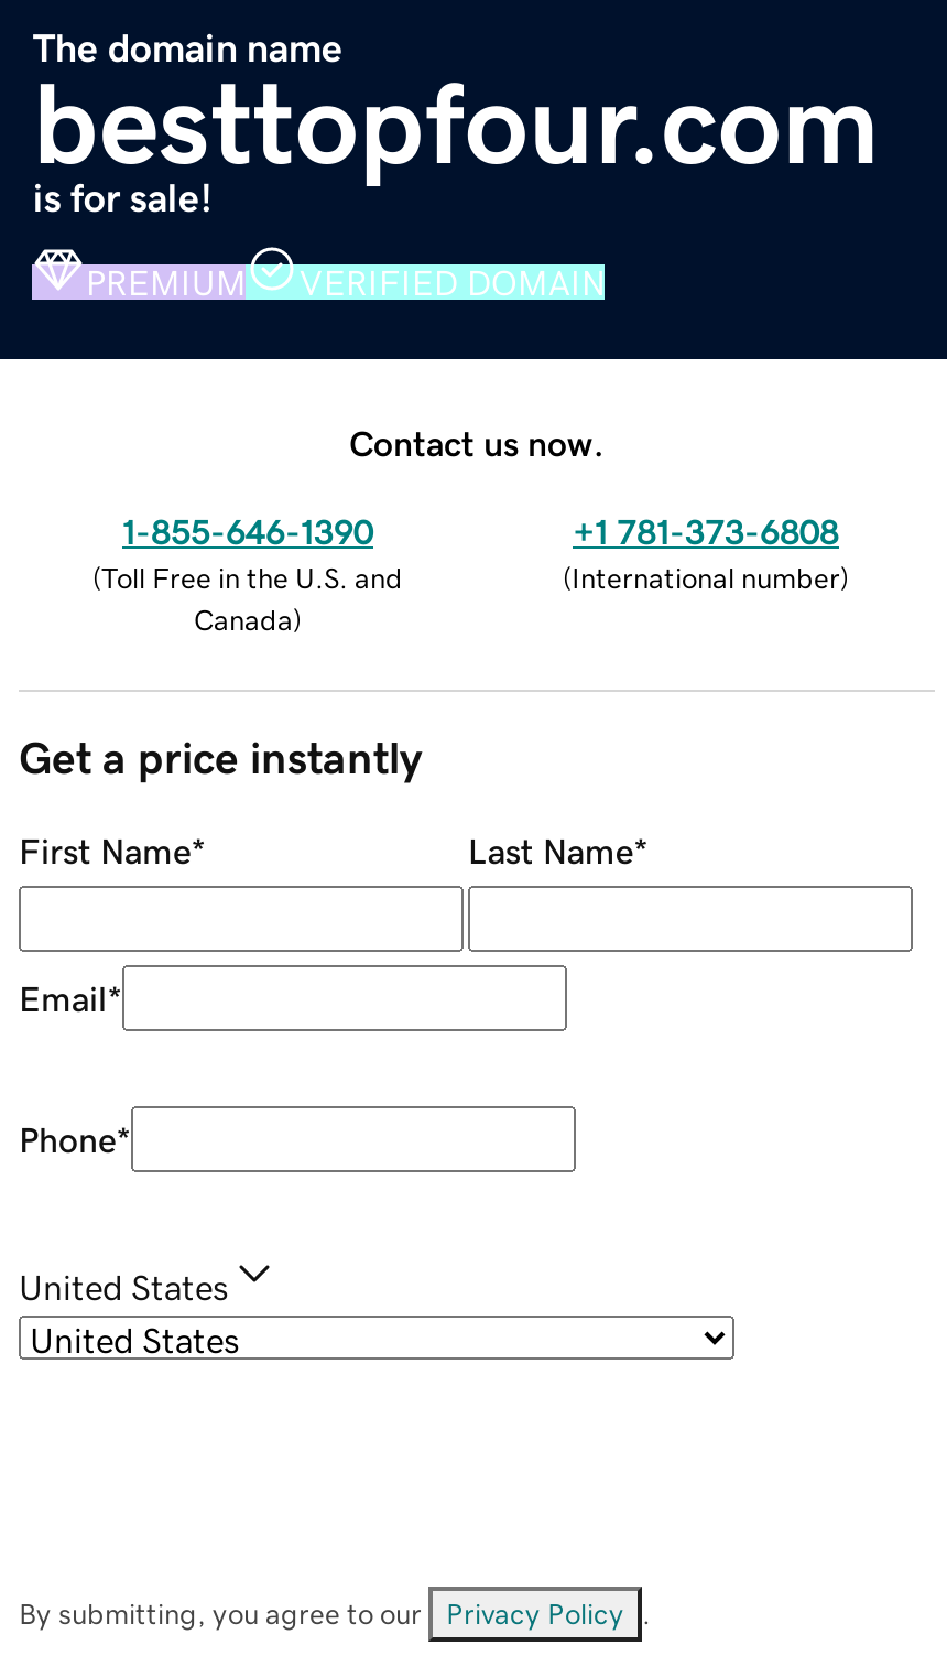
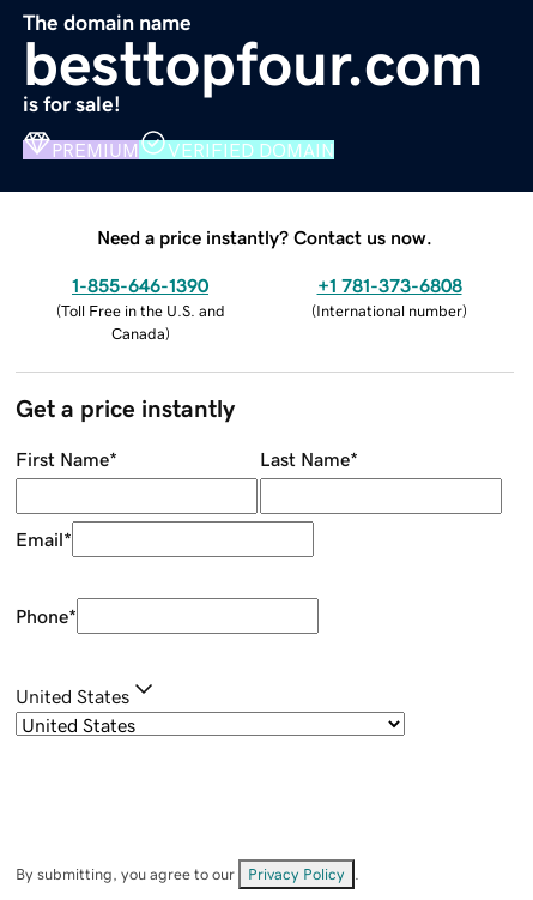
- Contact us now.
+ Need a price instantly? Contact us now.
